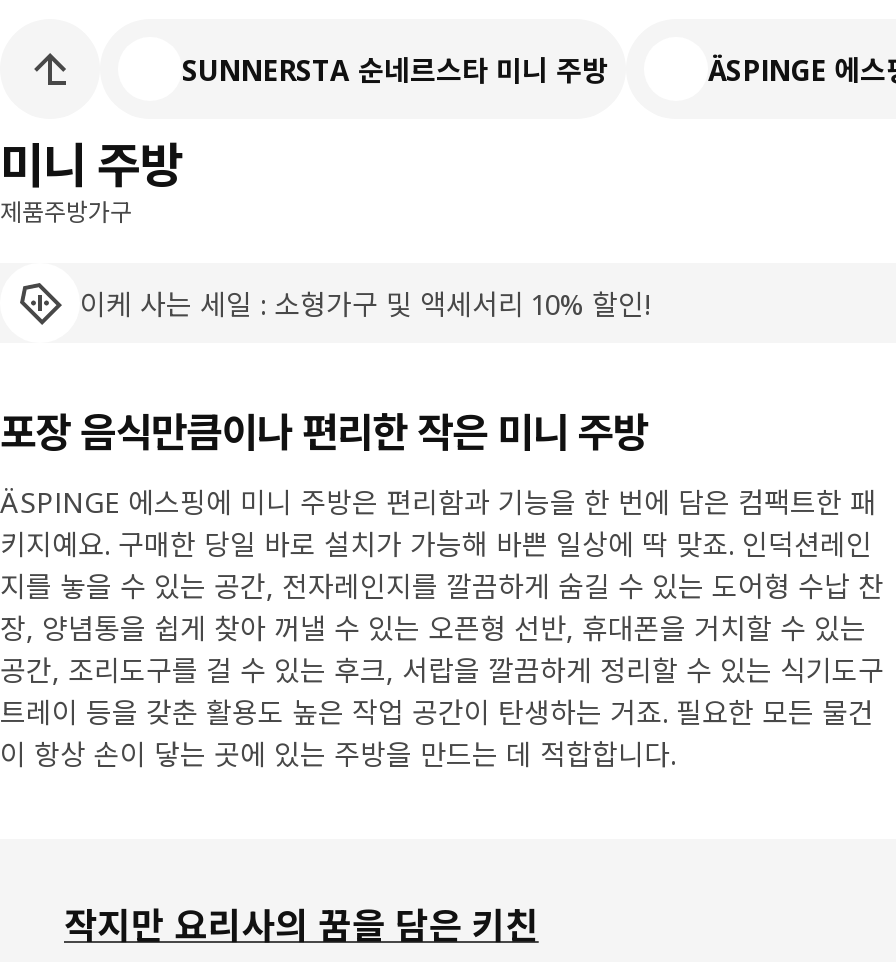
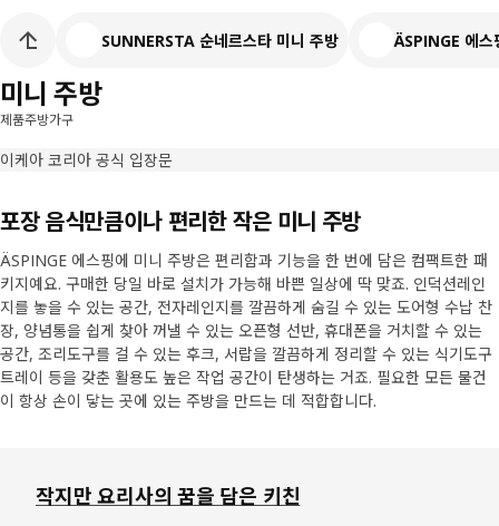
- 이케 사는 세일 : 소형가구 및 액세서리 10% 할인!
+ 이케아 코리아 공식 입장문
